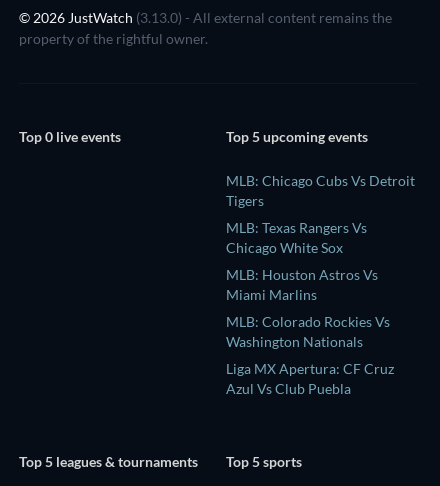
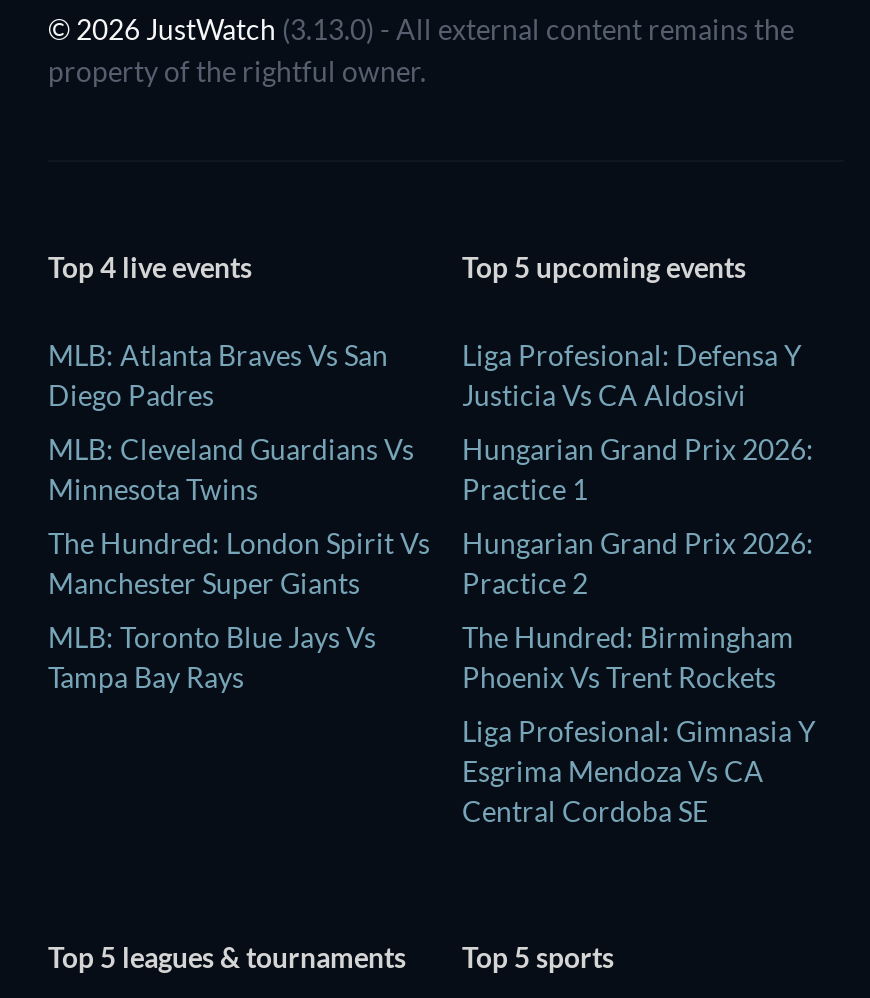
- Top 0 live events
+ Top 4 live events
+ MLB: Atlanta Braves Vs San
+ Diego Padres
+ MLB: Cleveland Guardians Vs
+ Minnesota Twins
+ The Hundred: London Spirit Vs
+ Manchester Super Giants
+ MLB: Toronto Blue Jays Vs
+ Tampa Bay Rays

- MLB: Chicago Cubs Vs Detroit
- Tigers
+ Liga Profesional: Defensa Y
+ Justicia Vs CA Aldosivi

- MLB: Texas Rangers Vs
- Chicago White Sox
+ Hungarian Grand Prix 2026:
+ Practice 1

- MLB: Houston Astros Vs
- Miami Marlins
+ Hungarian Grand Prix 2026:
+ Practice 2

- MLB: Colorado Rockies Vs
- Washington Nationals
+ The Hundred: Birmingham
+ Phoenix Vs Trent Rockets

- Liga MX Apertura: CF Cruz
- Azul Vs Club Puebla
+ Liga Profesional: Gimnasia Y
+ Esgrima Mendoza Vs CA
+ Central Cordoba SE
